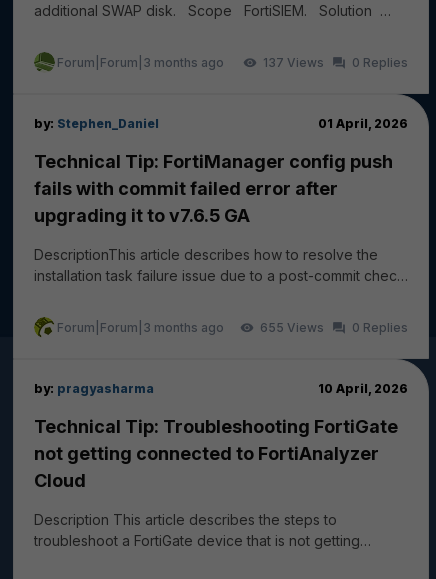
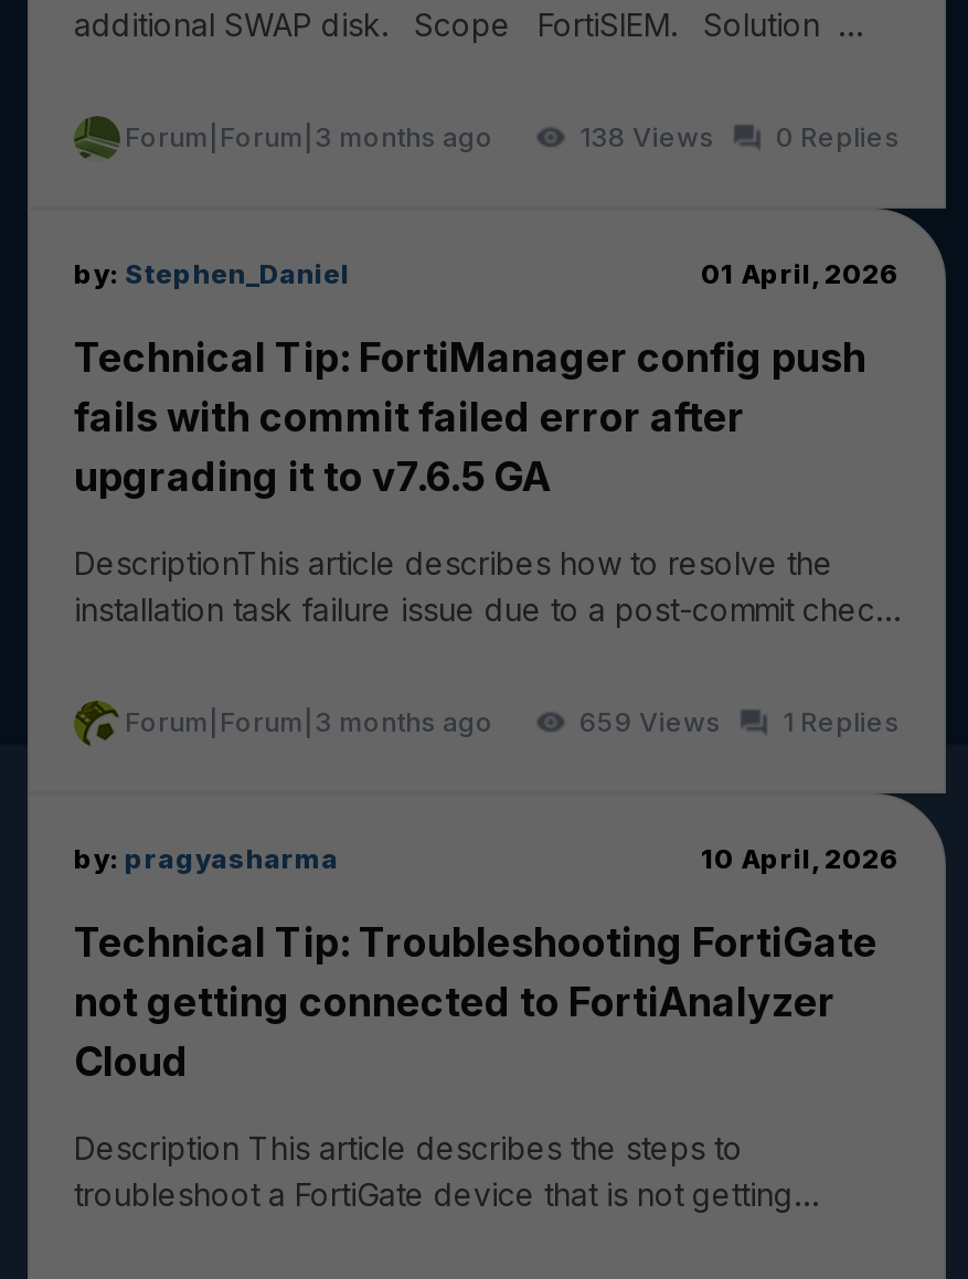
- 137
+ 138

- 655
+ 659

- 0
+ 1
